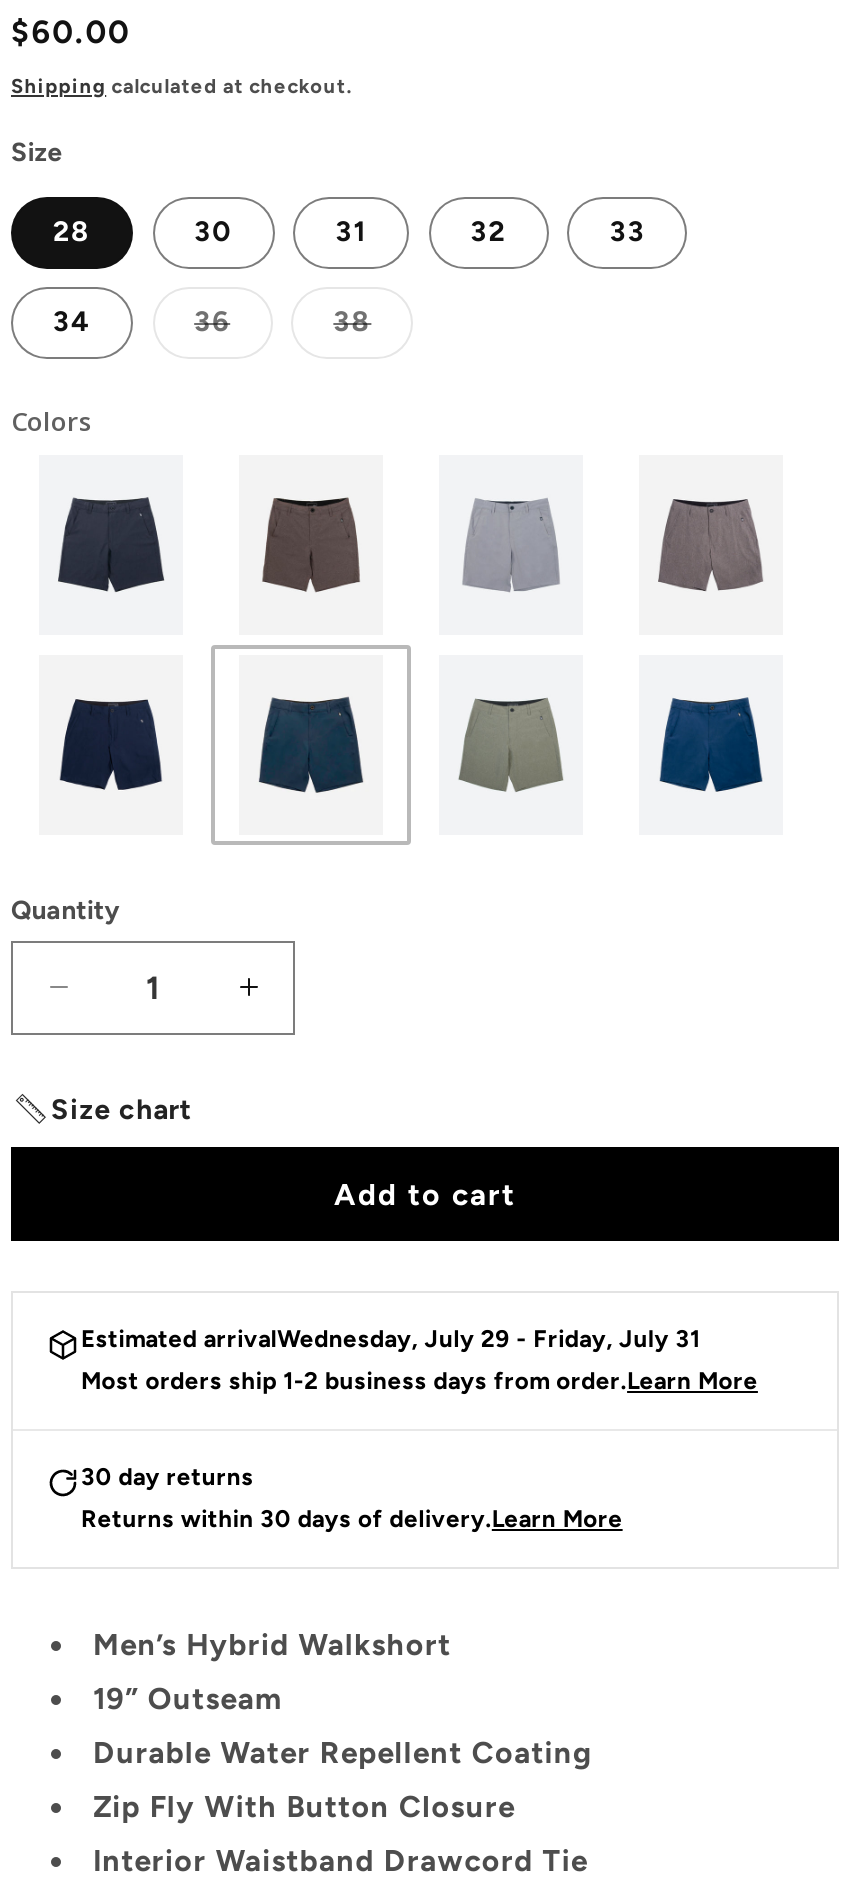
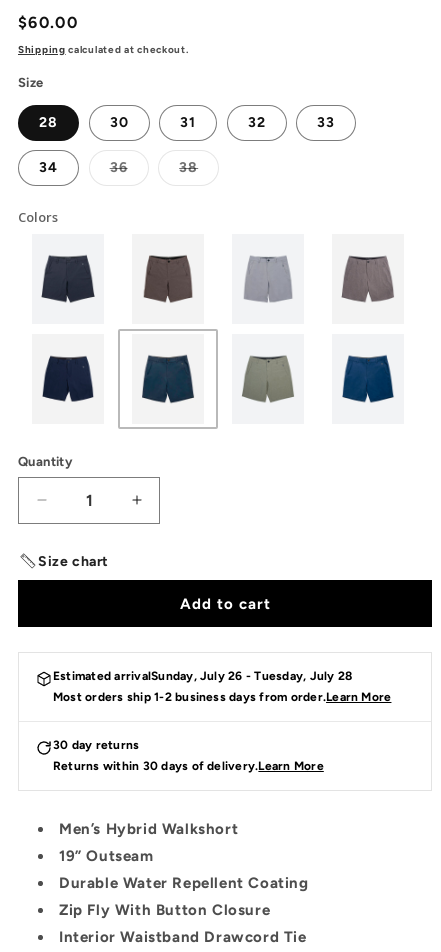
- Estimated arrivalWednesday, July 29 - Friday, July 31
+ Estimated arrivalSunday, July 26 - Tuesday, July 28
